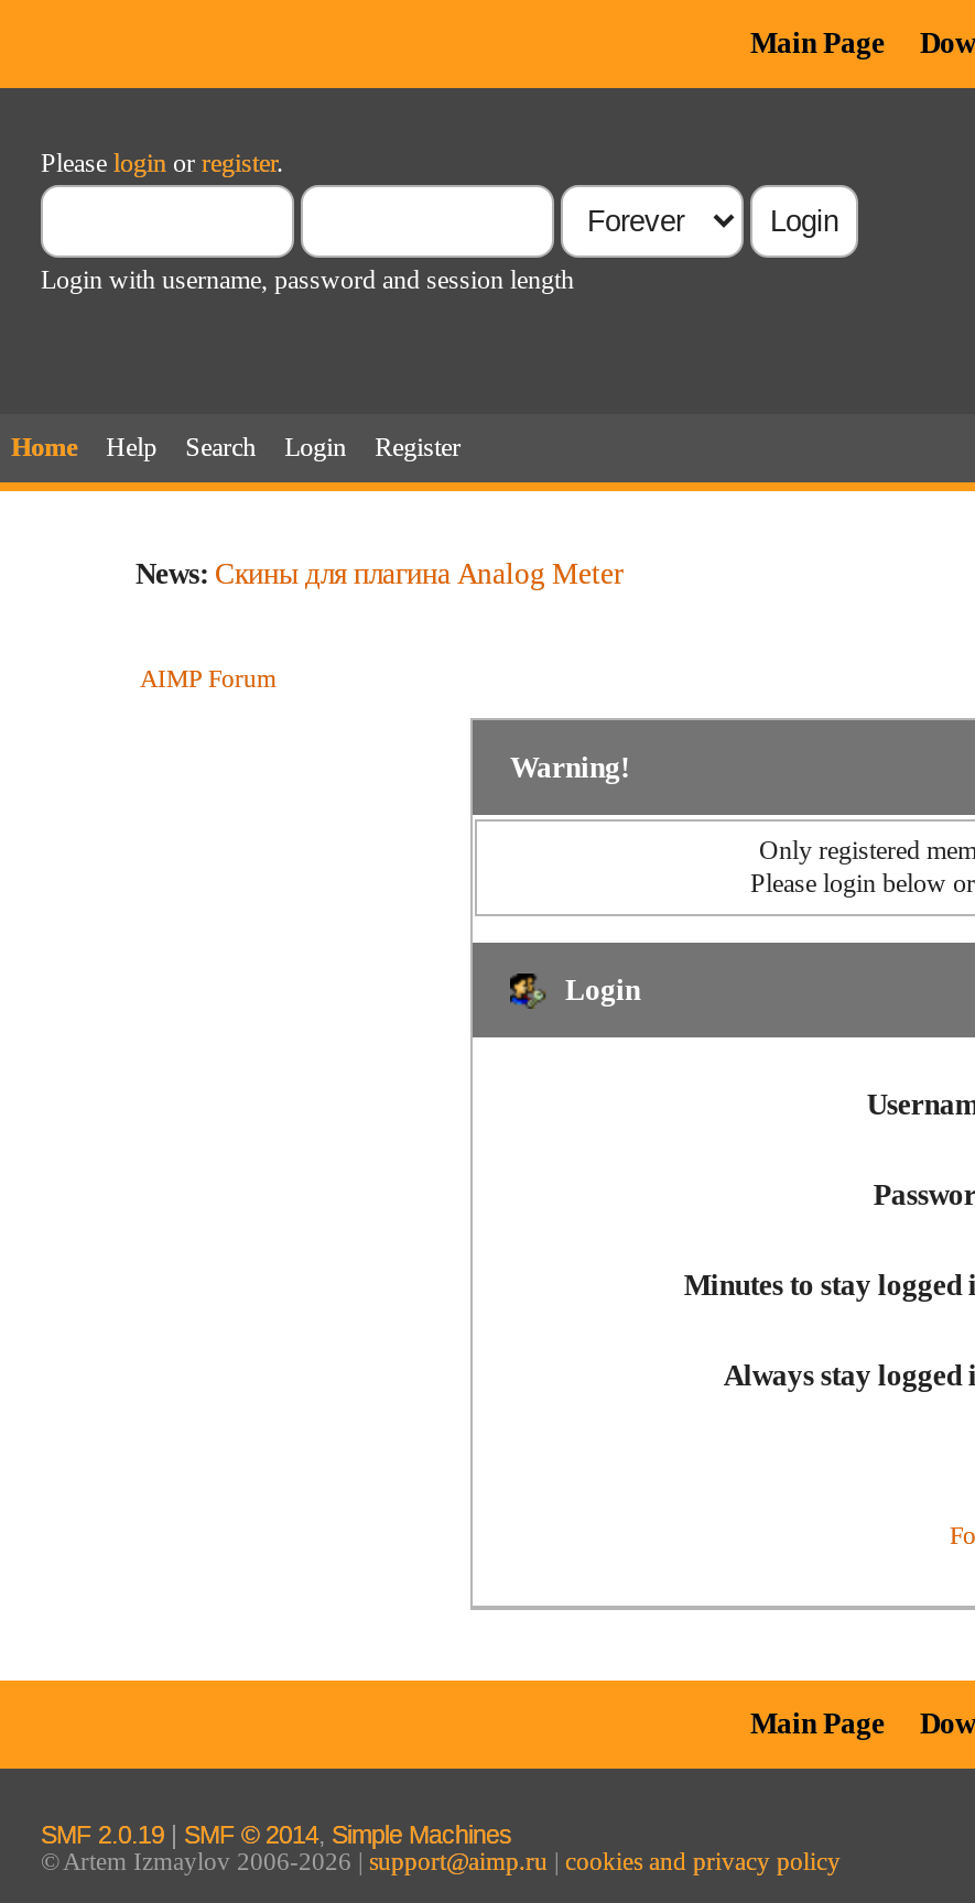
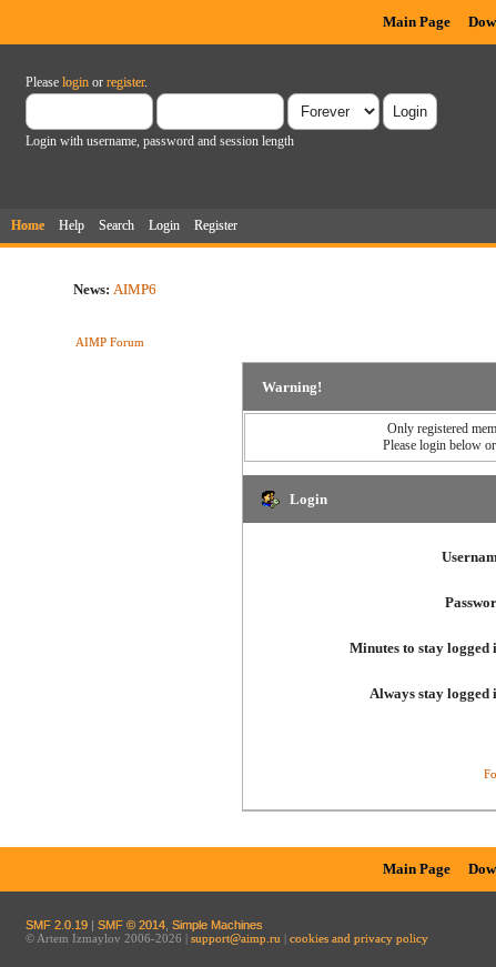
- News: Скины для плагина Analog Meter
+ News: AIMP6
